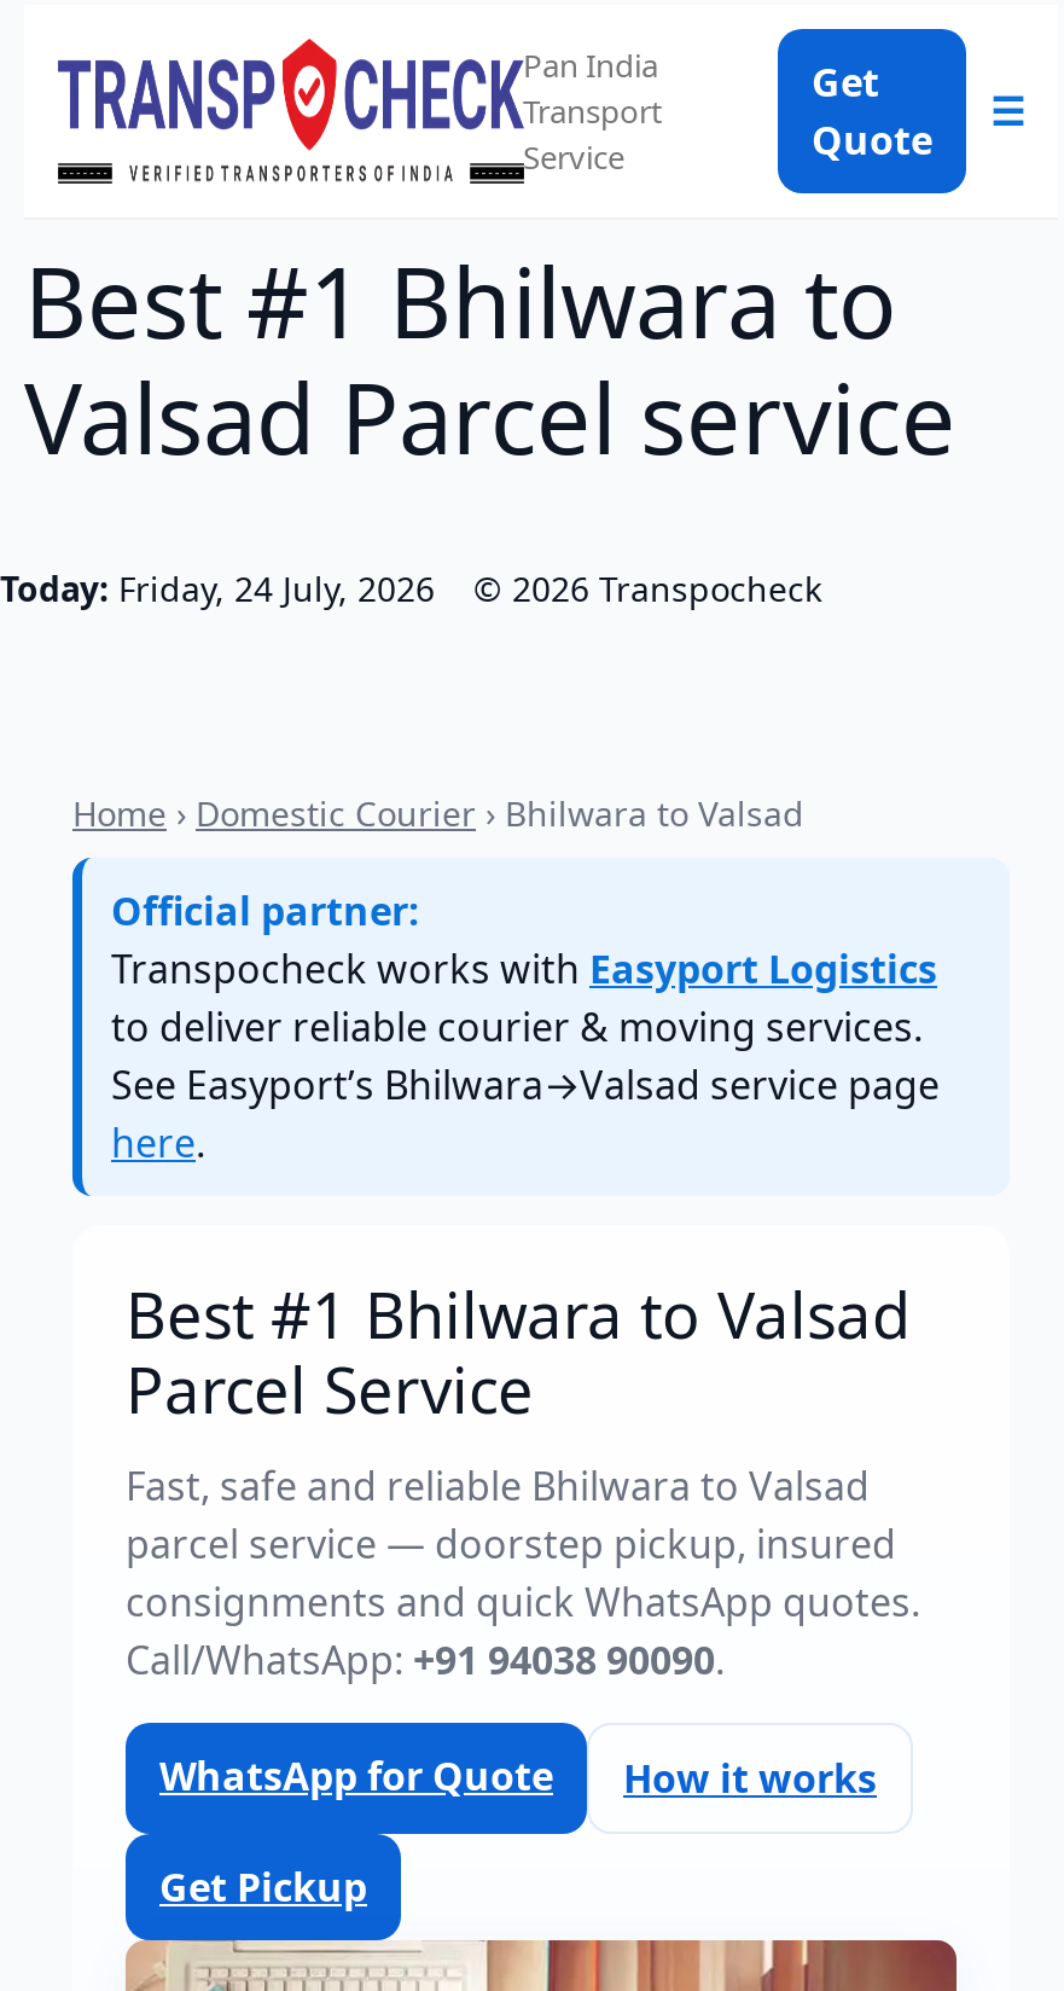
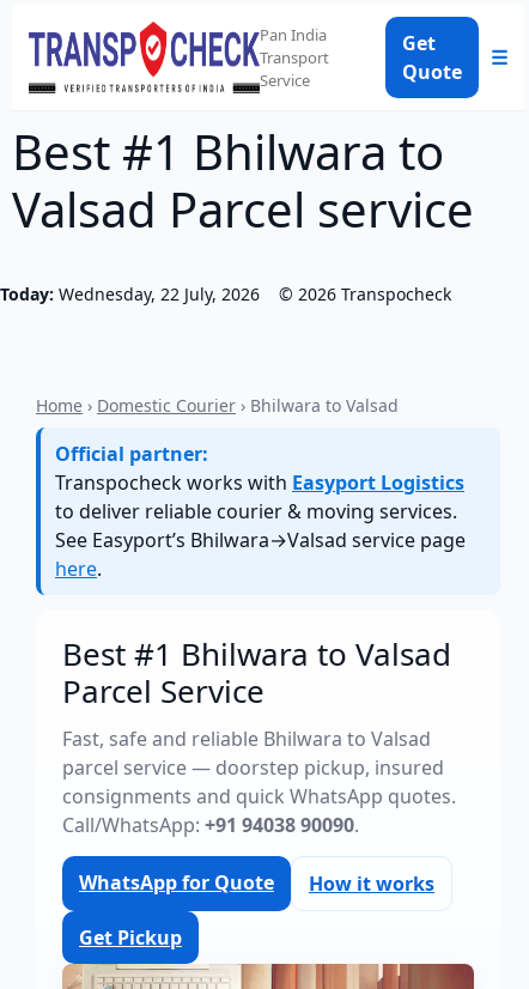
- Today: Friday, 24 July, 2026
+ Today: Wednesday, 22 July, 2026
